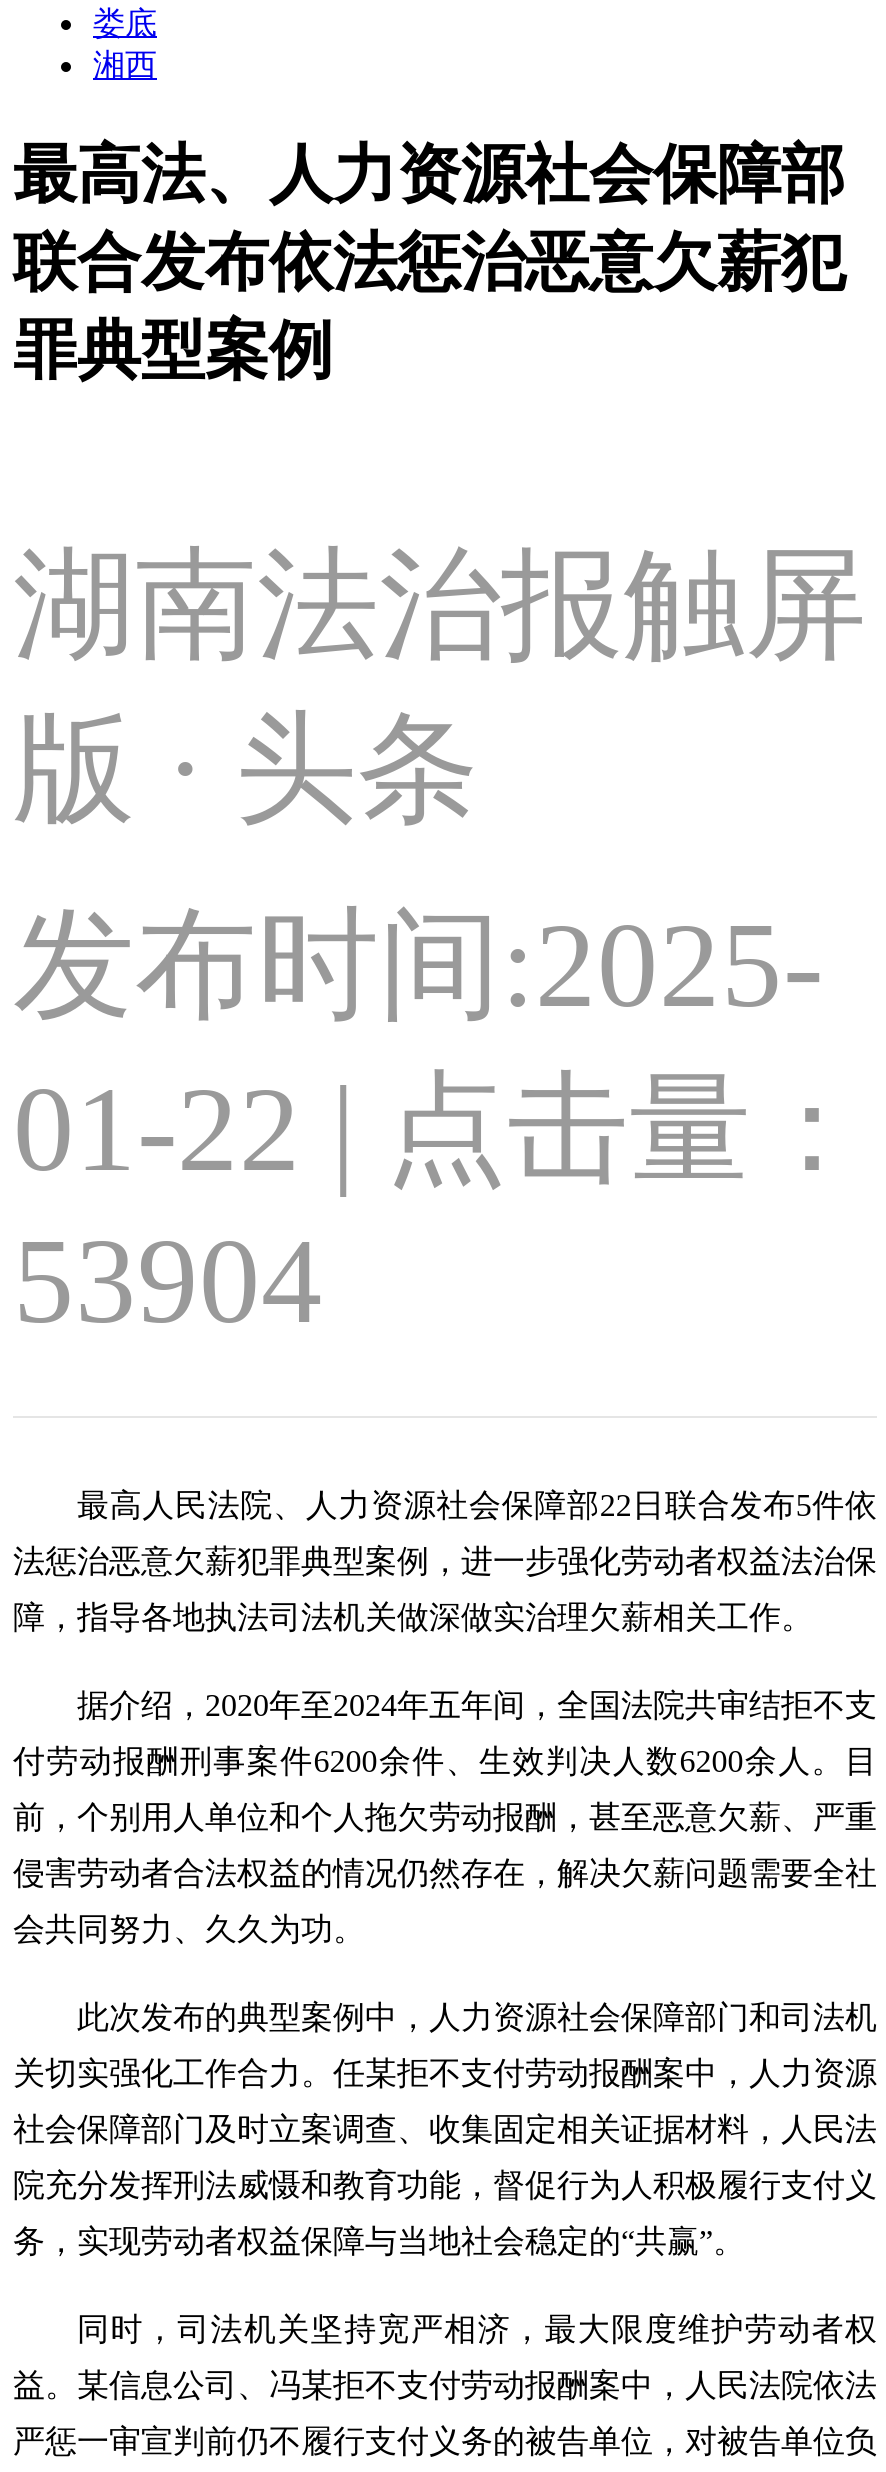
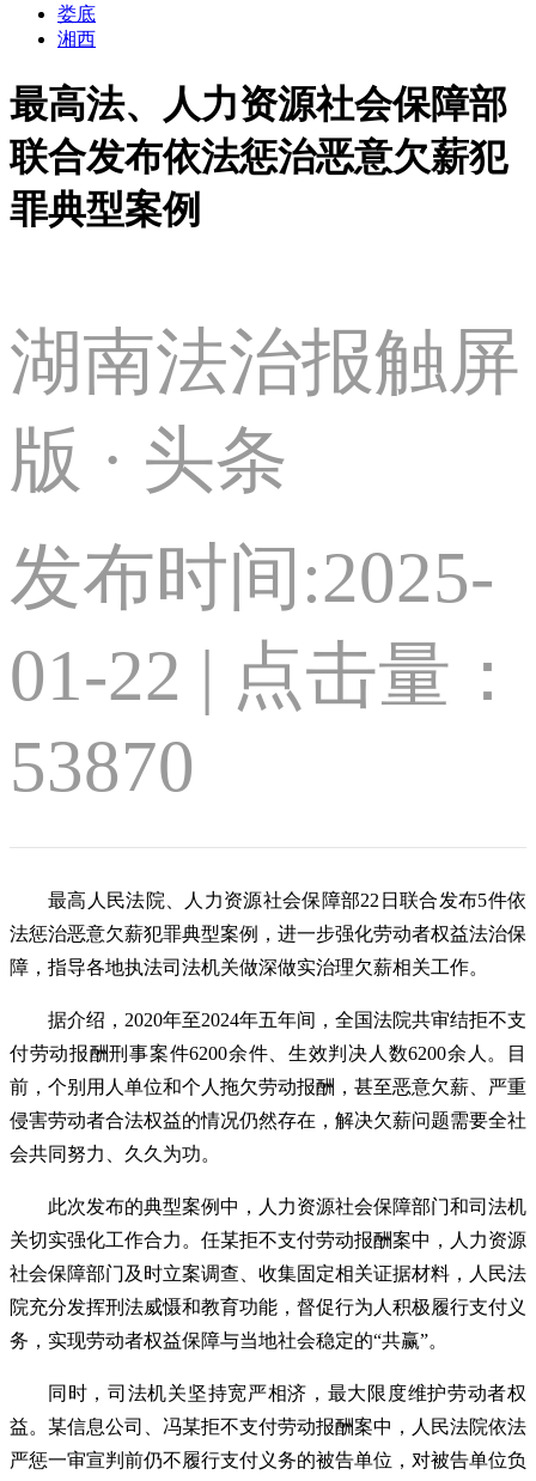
- 53904
+ 53870
